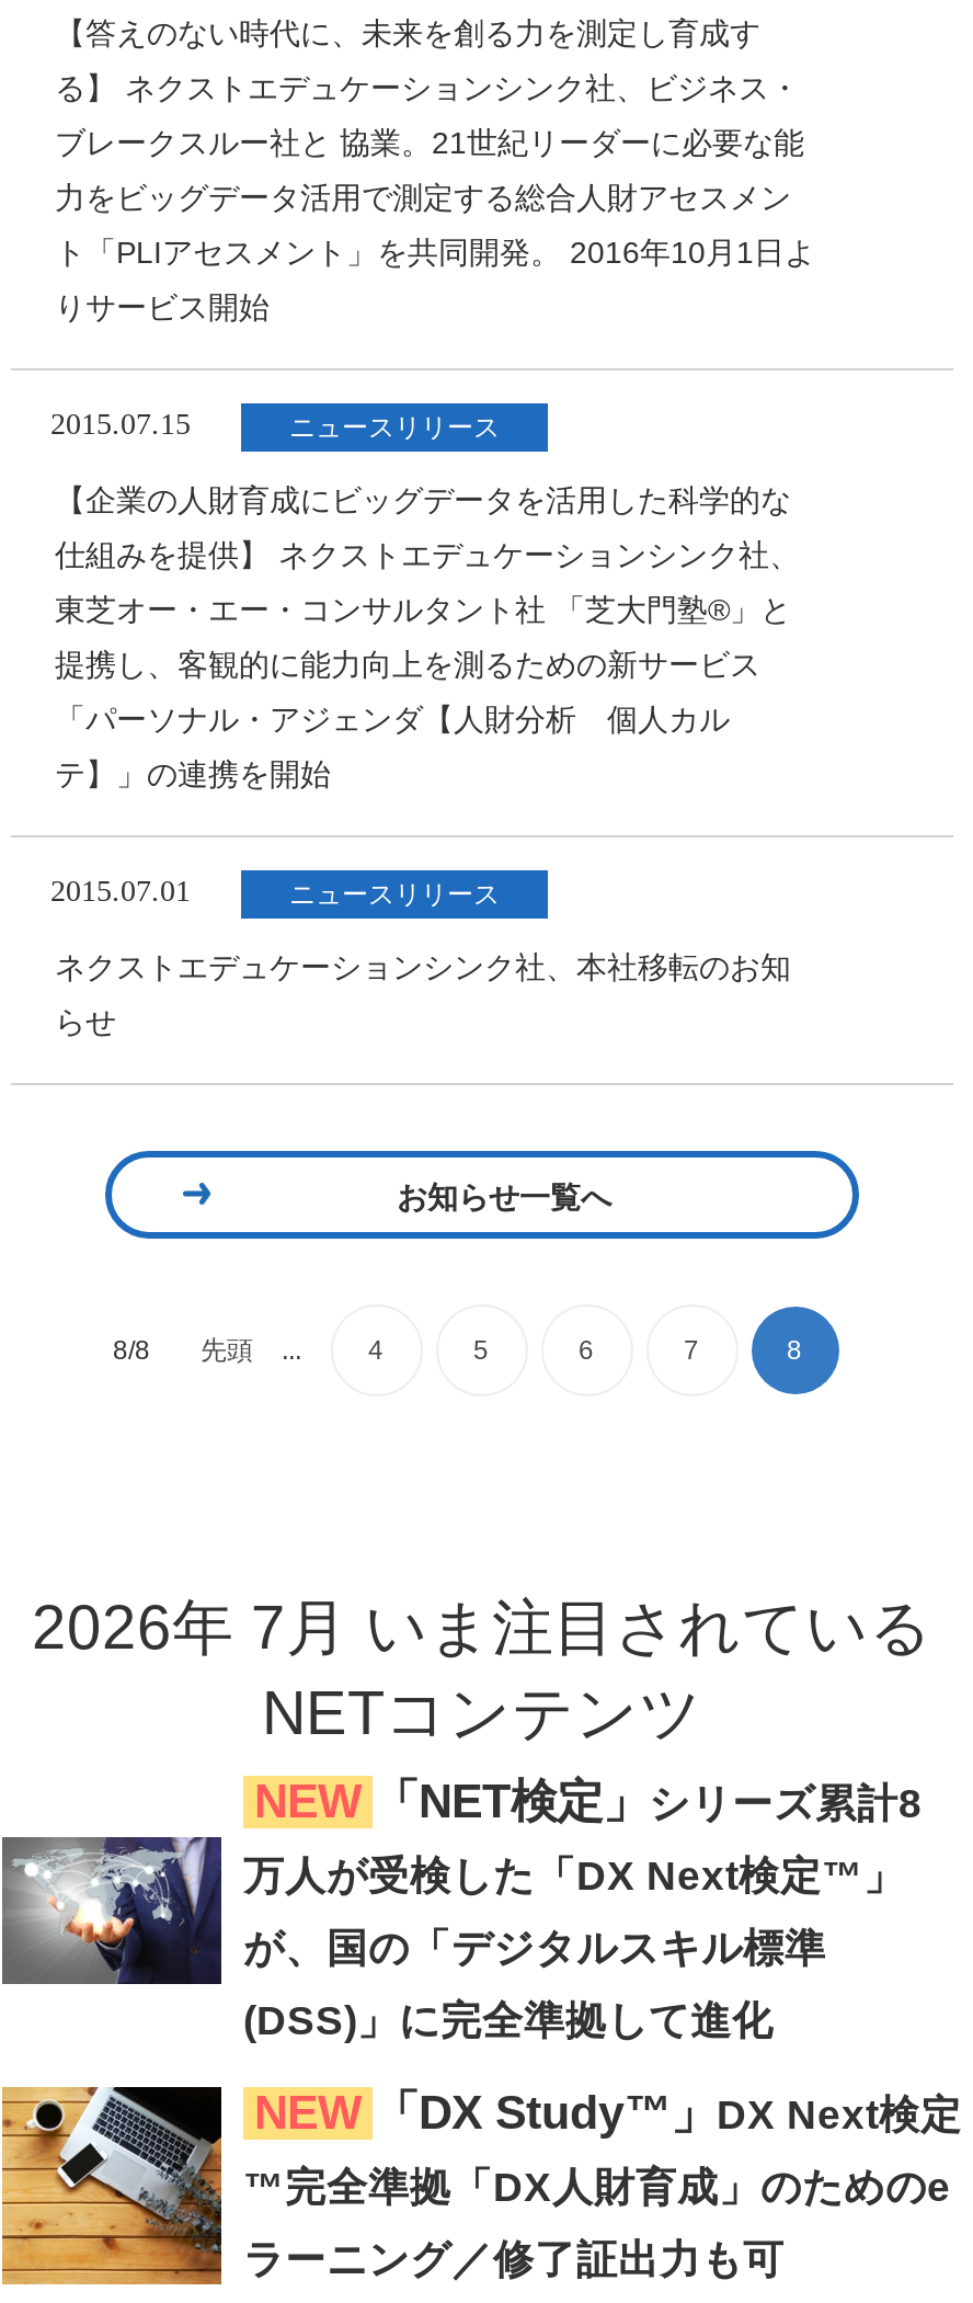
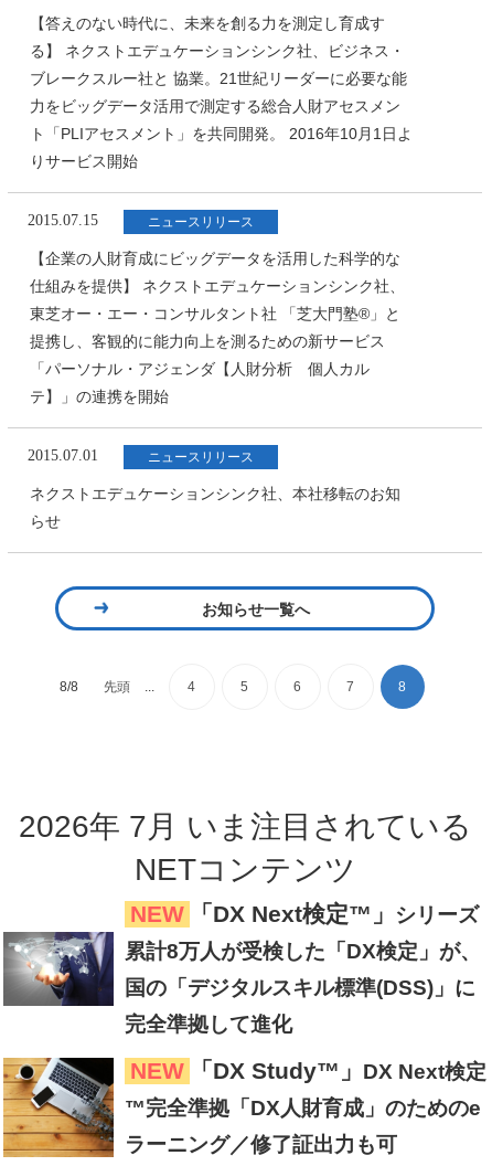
- NEW 「NET検定」シリーズ累計8
+ NEW 「DX Next検定™」シリーズ

- 万人が受検した「DX Next検定™」
+ 累計8万人が受検した「DX検定」が、

- が、国の「デジタルスキル標準
+ 国の「デジタルスキル標準(DSS)」に

- (DSS)」に完全準拠して進化
+ 完全準拠して進化
